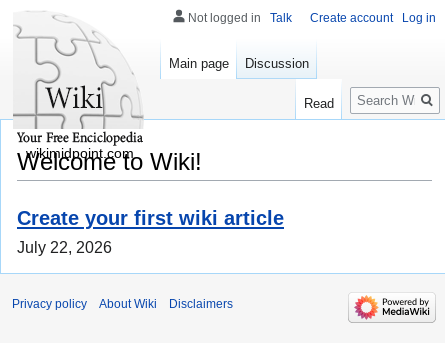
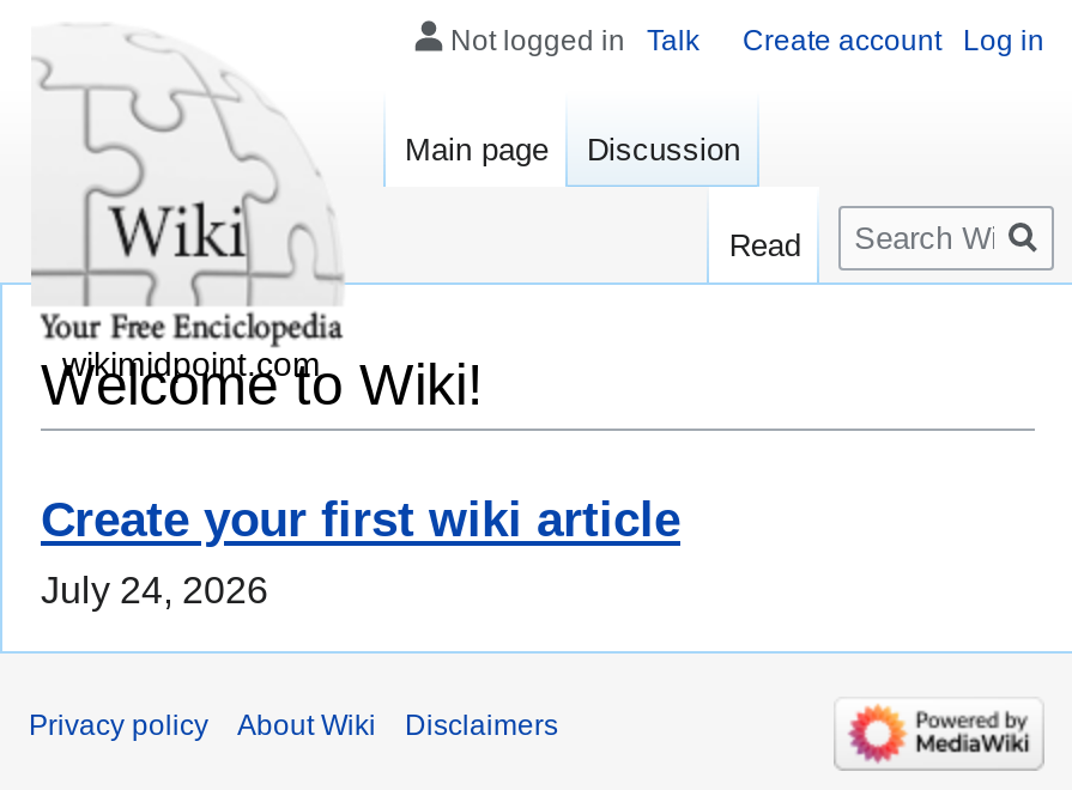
- July 22, 2026
+ July 24, 2026
